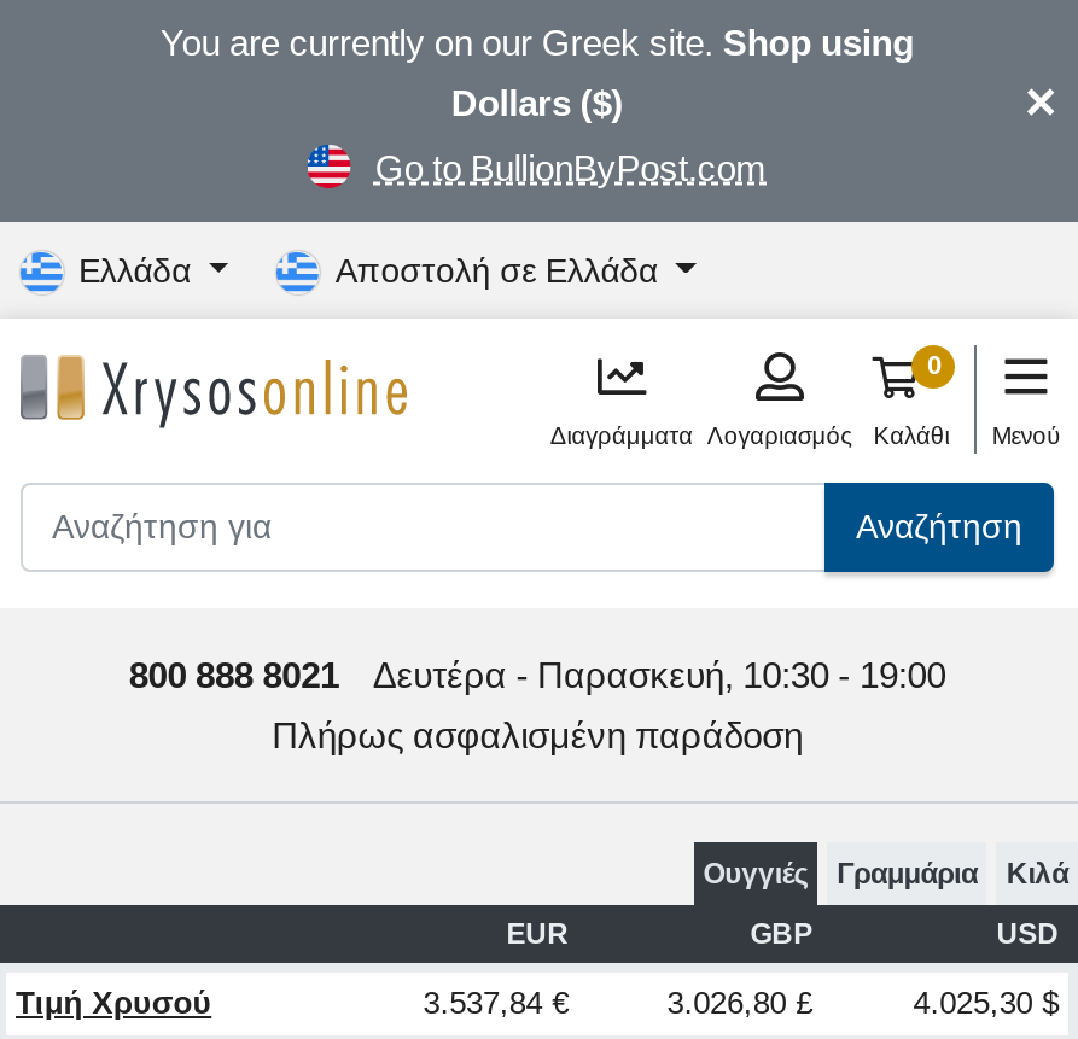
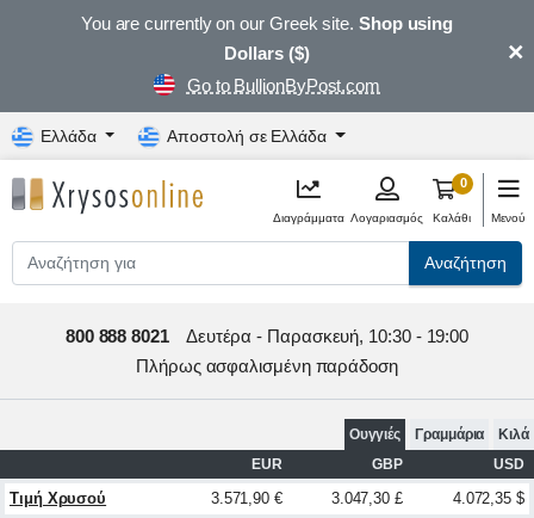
- 3.537,84 €
+ 3.571,90 €

- 3.026,80 £
+ 3.047,30 £

- 4.025,30 $
+ 4.072,35 $
